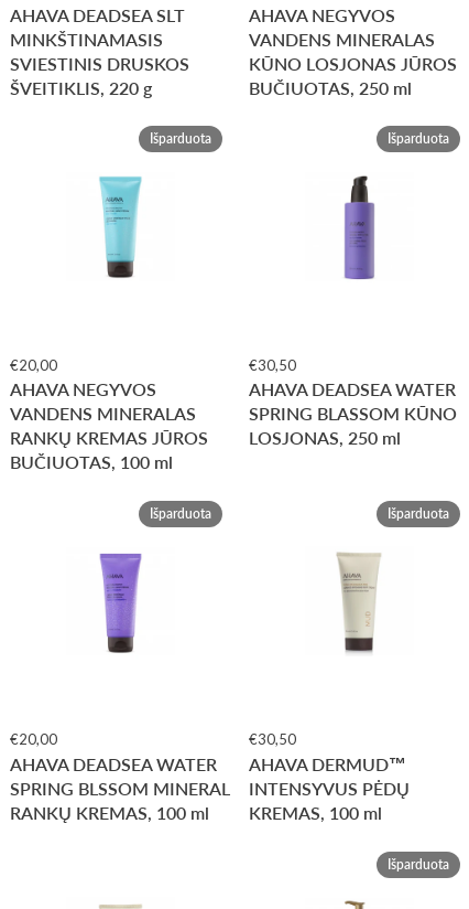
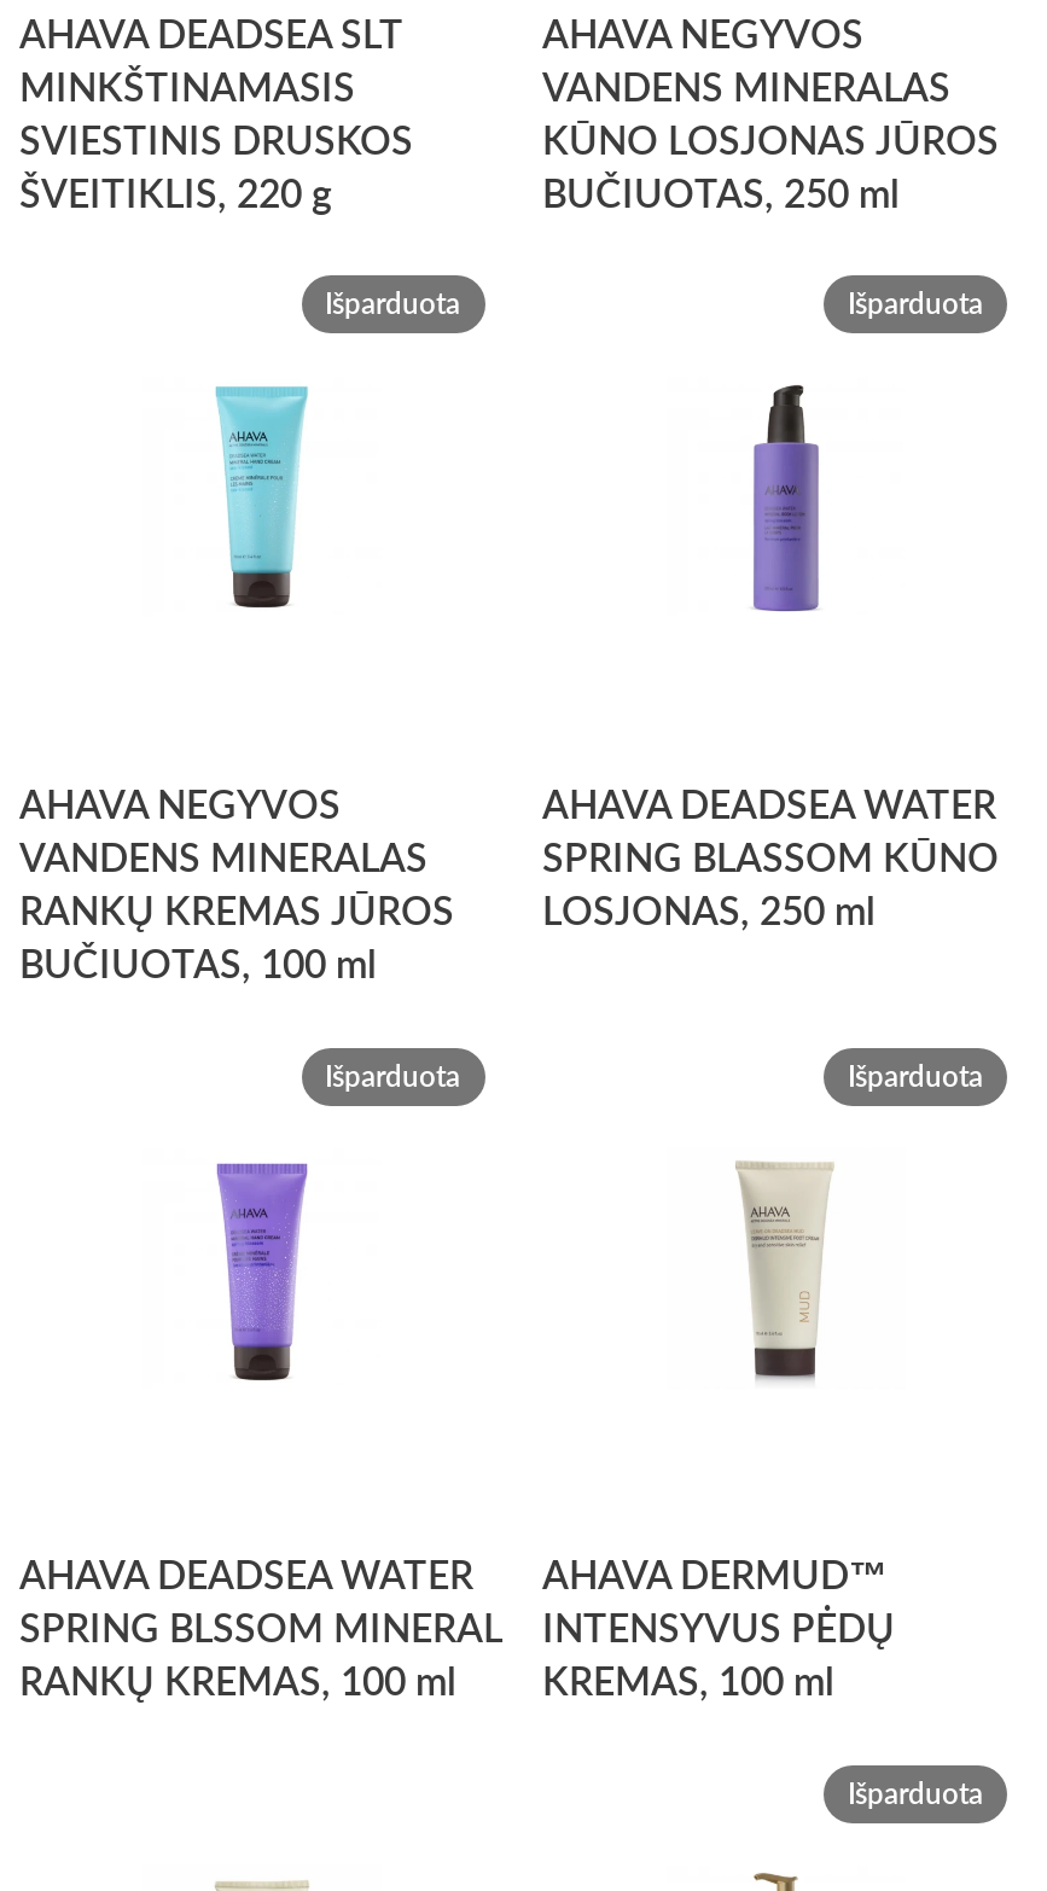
- €20,00

- €30,50

- €20,00

- €30,50
